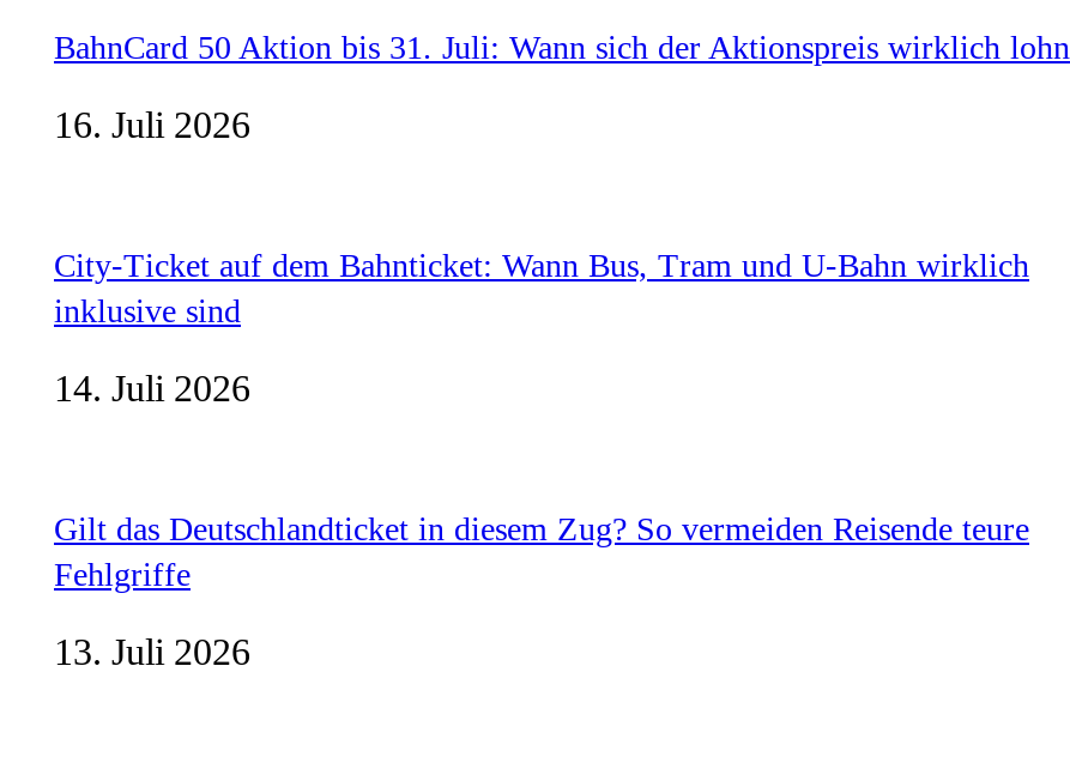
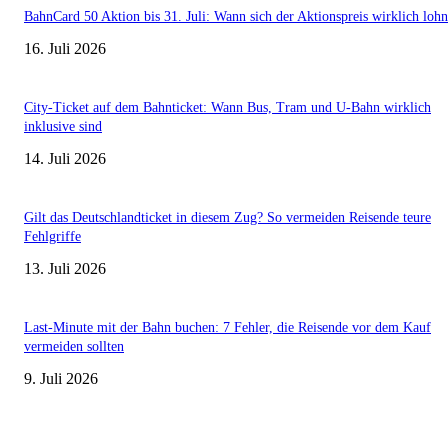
+ Last-Minute mit der Bahn buchen: 7 Fehler, die Reisende vor dem Kauf
+ vermeiden sollten
+ 9. Juli 2026
